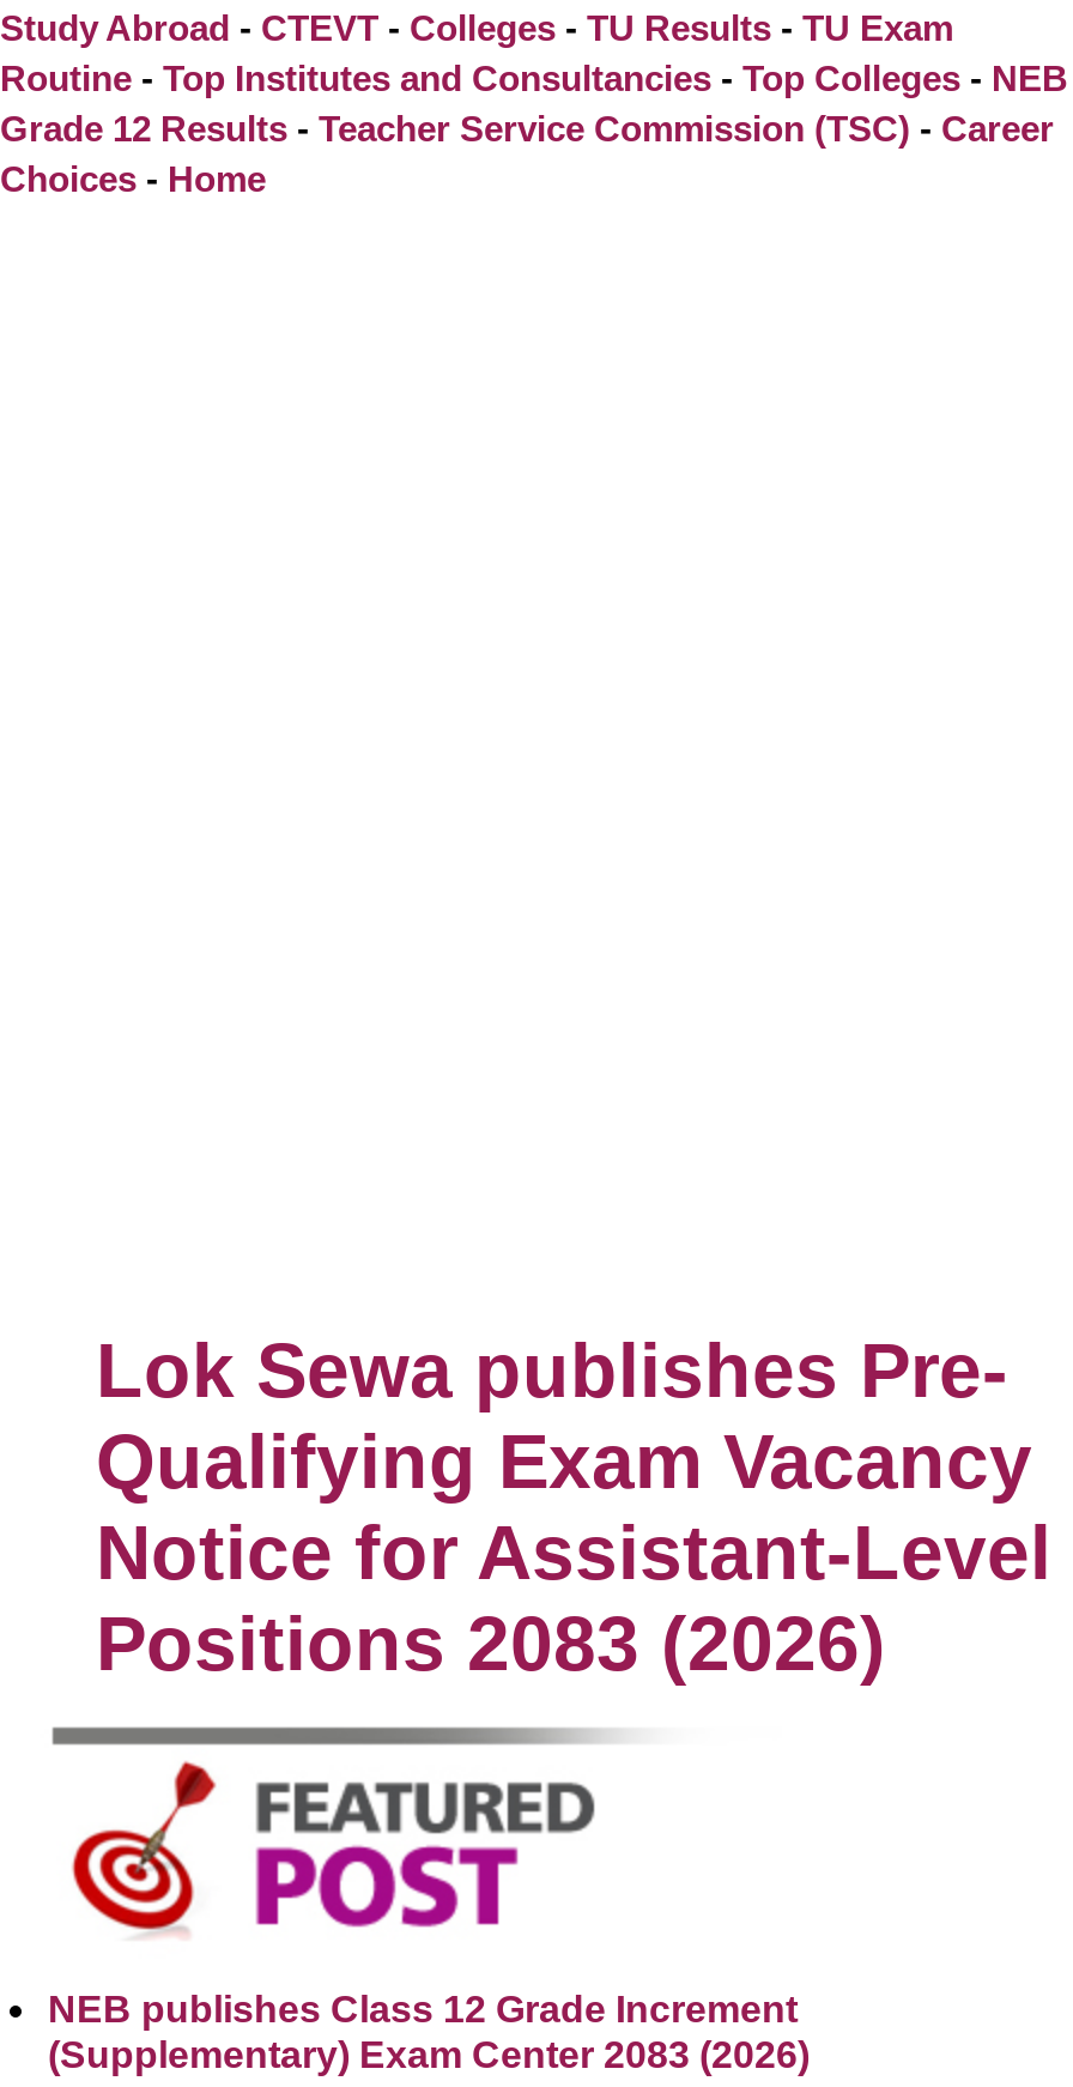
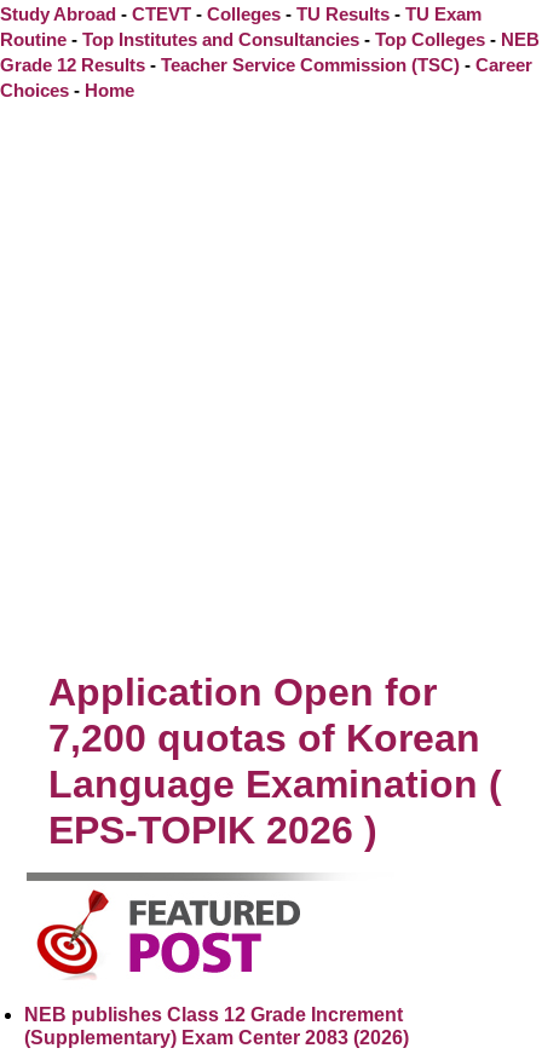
- Lok Sewa publishes Pre-
- Qualifying Exam Vacancy
- Notice for Assistant-Level
- Positions 2083 (2026)
+ Application Open for
+ 7,200 quotas of Korean
+ Language Examination (
+ EPS-TOPIK 2026 )
